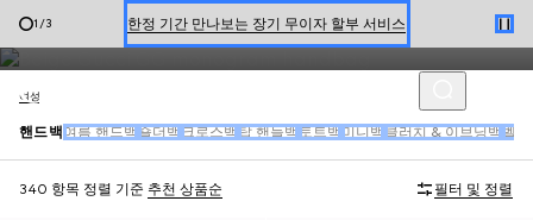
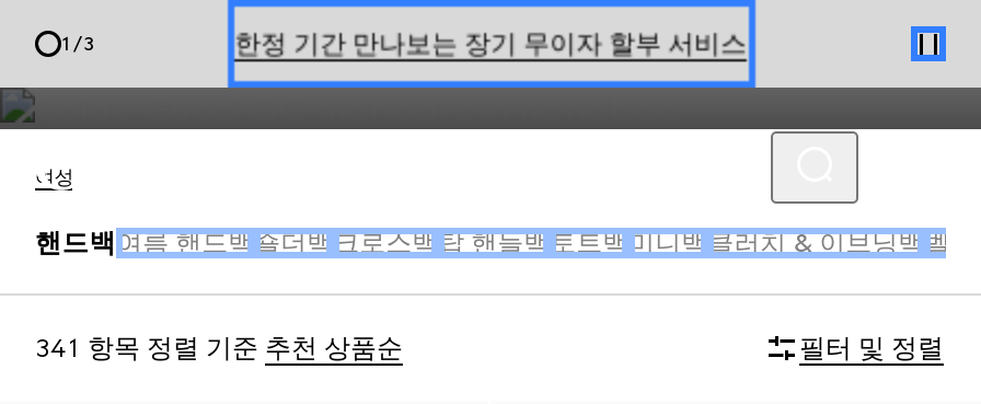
- 340 항목 정렬 기준 추천 상품순
+ 341 항목 정렬 기준 추천 상품순
